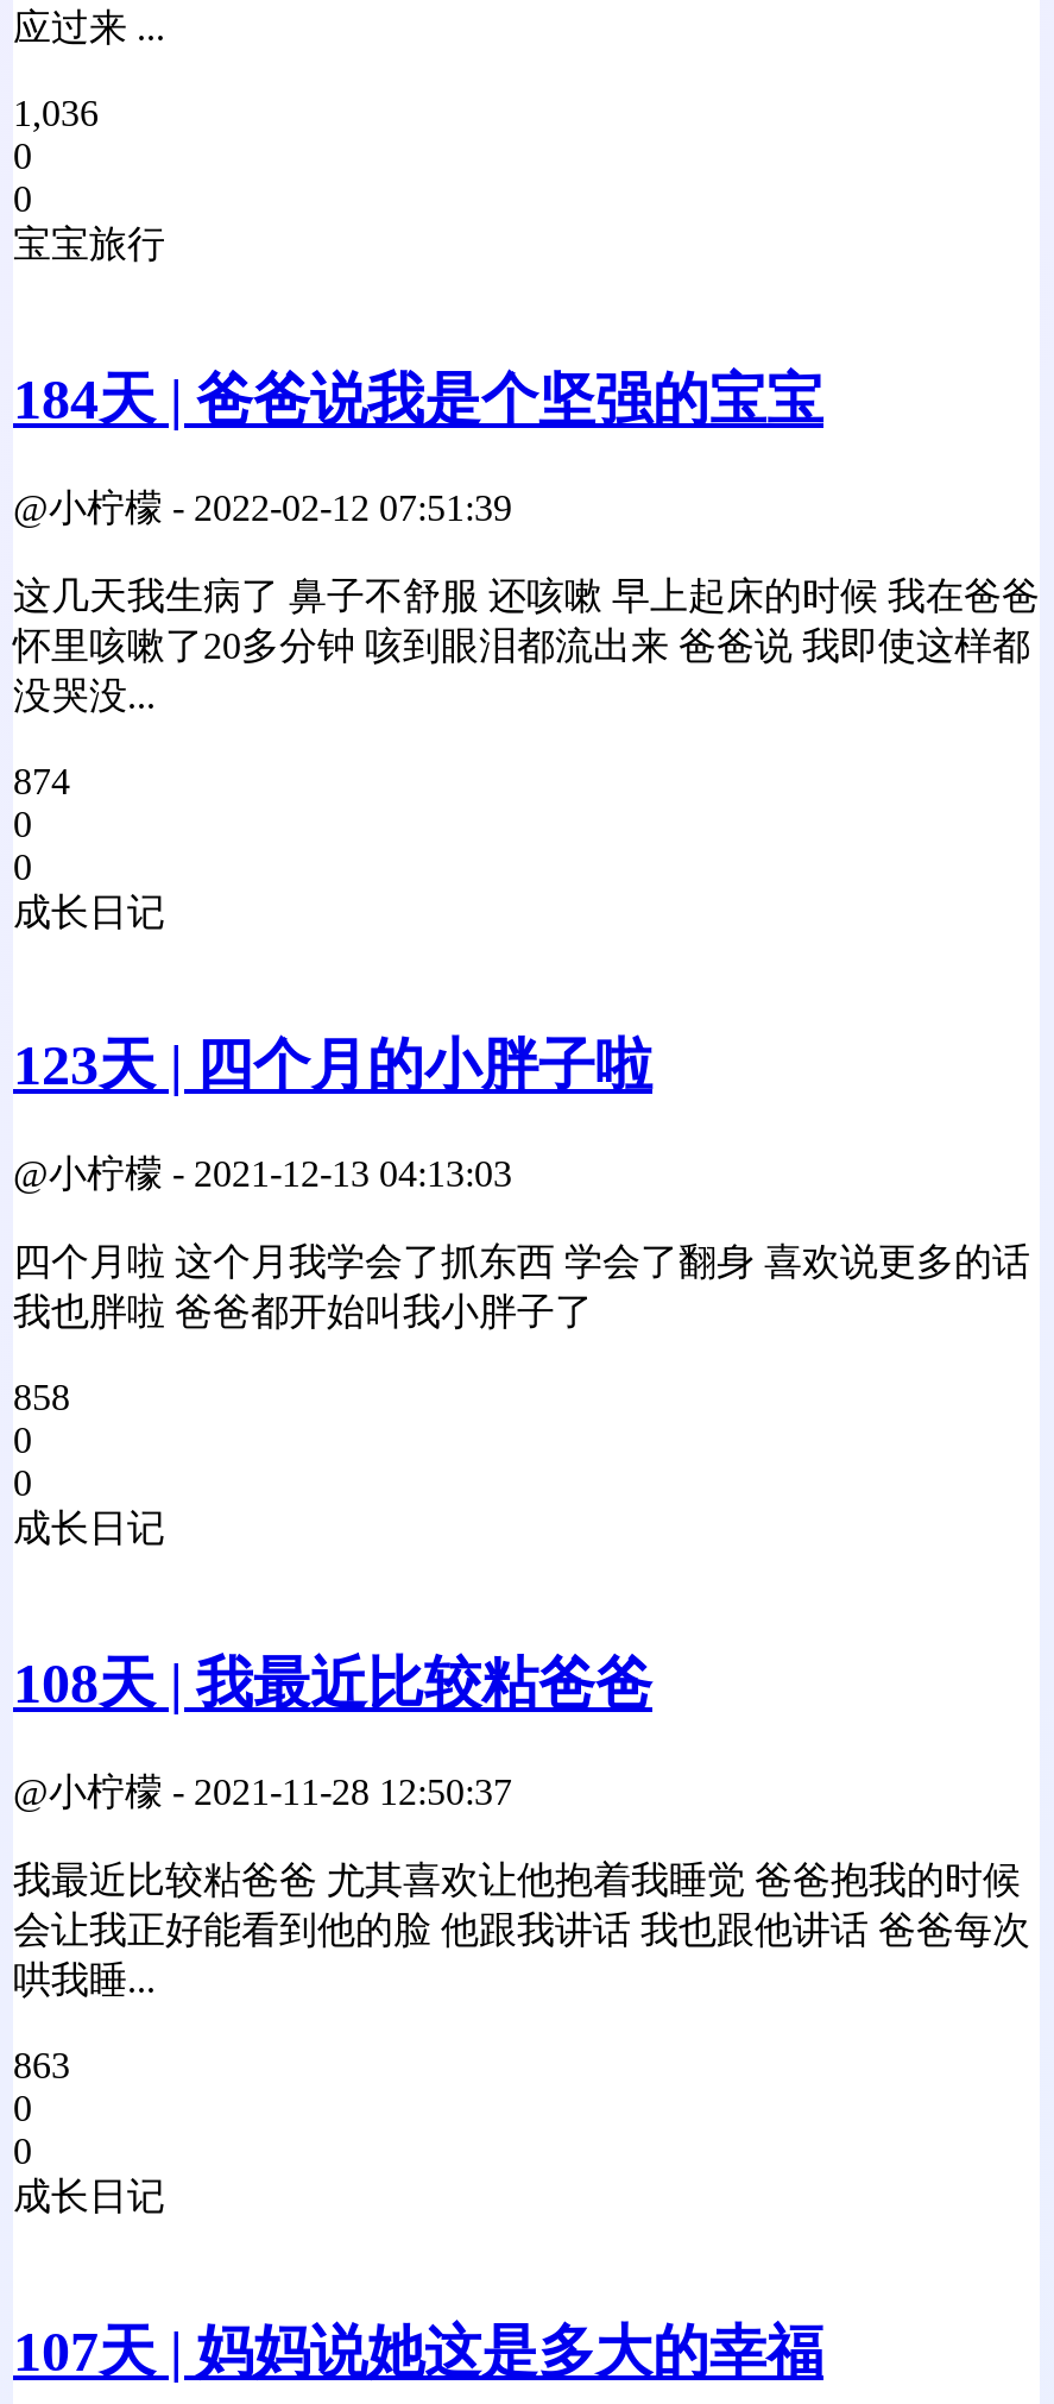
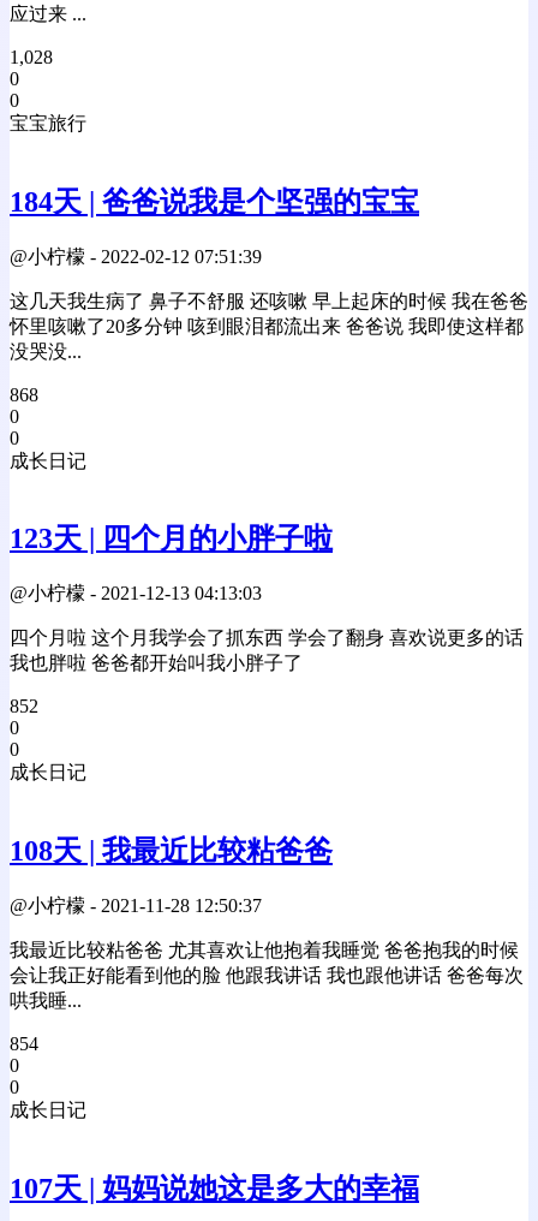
- 1,036
+ 1,028

- 874
+ 868

- 858
+ 852

- 863
+ 854
